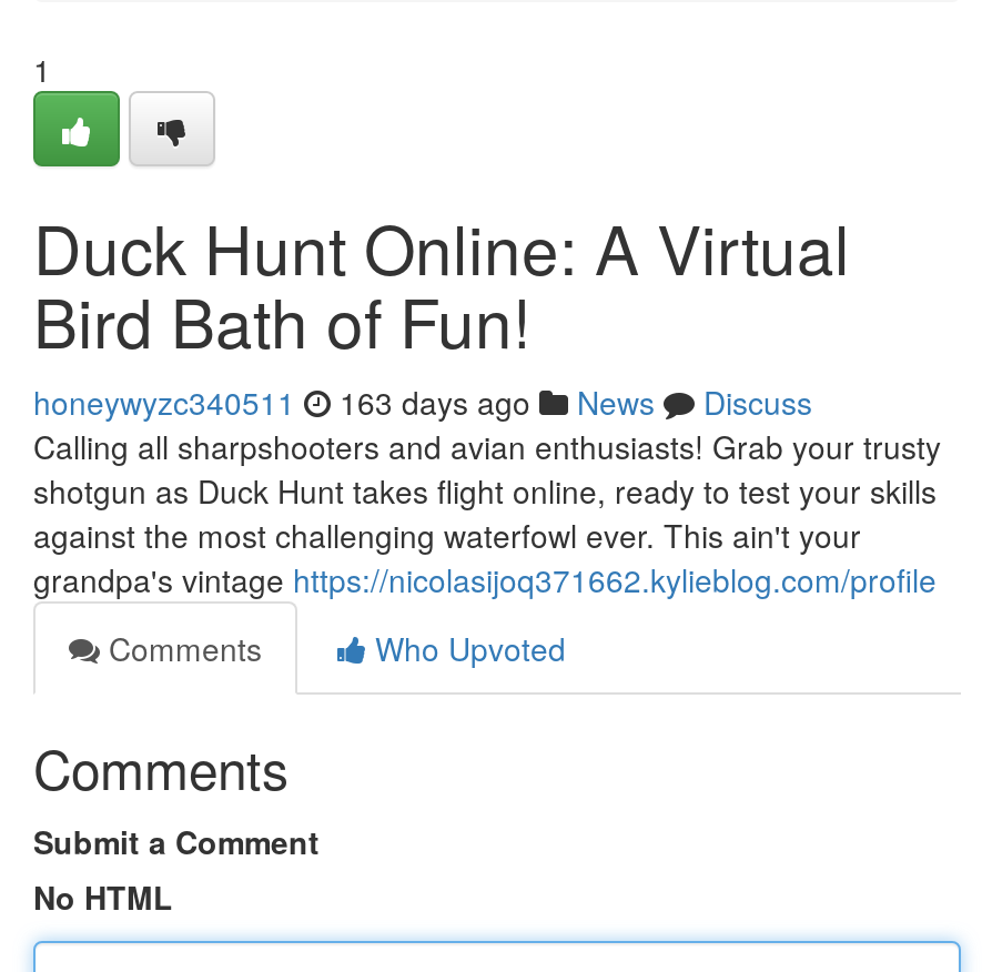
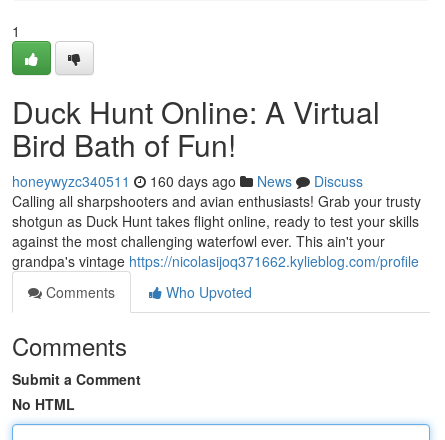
- honeywyzc340511 163 days ago News Discuss
+ honeywyzc340511 160 days ago News Discuss
